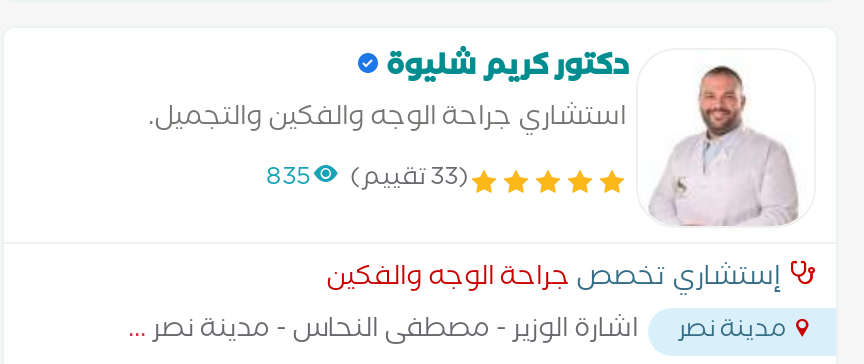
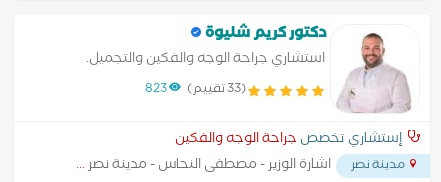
- 835
+ 823
